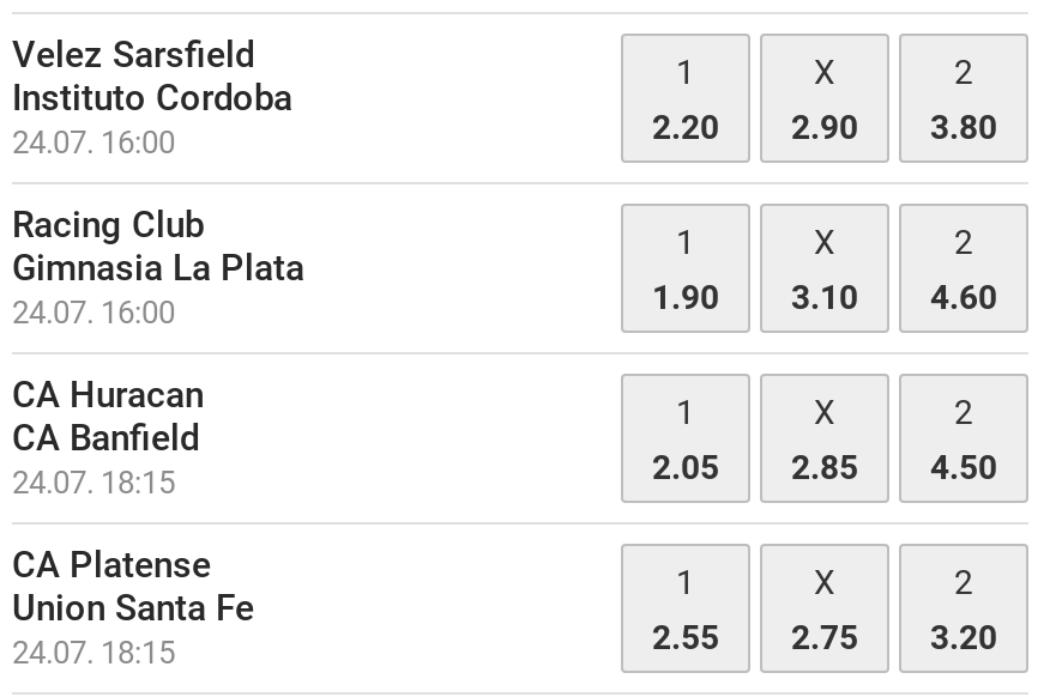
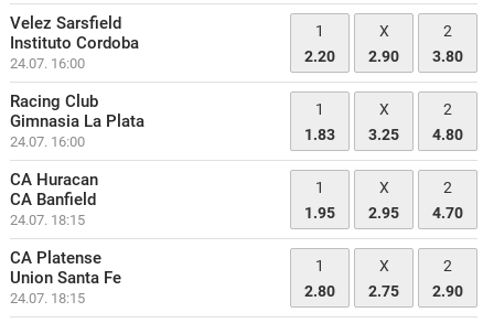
- 1.90
+ 1.83

- 3.10
+ 3.25

- 4.60
+ 4.80

- 2.05
+ 1.95

- 2.85
+ 2.95

- 4.50
+ 4.70

- 2.55
+ 2.80

- 3.20
+ 2.90
